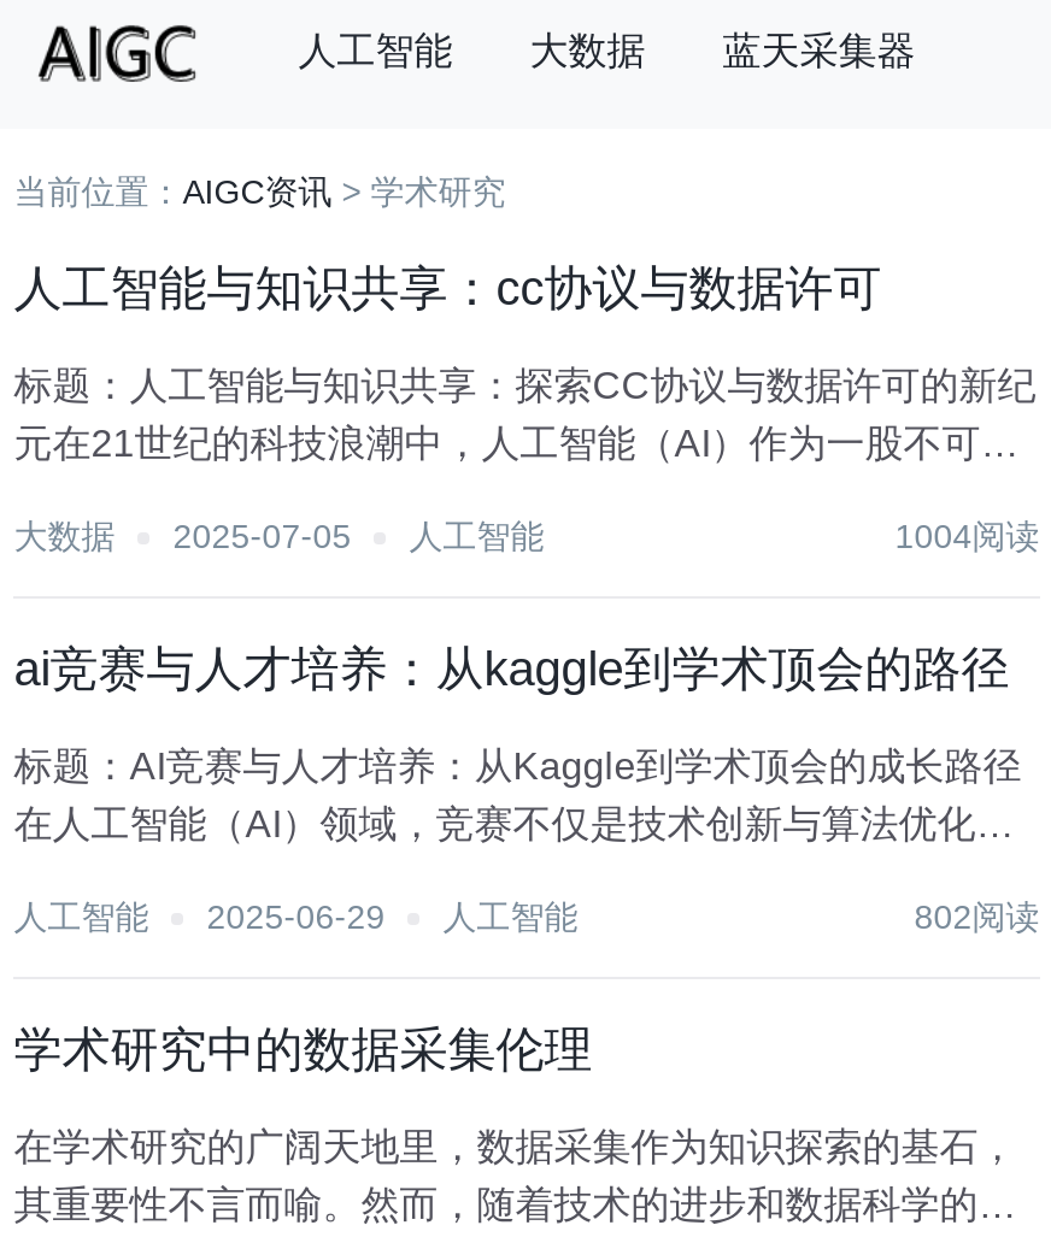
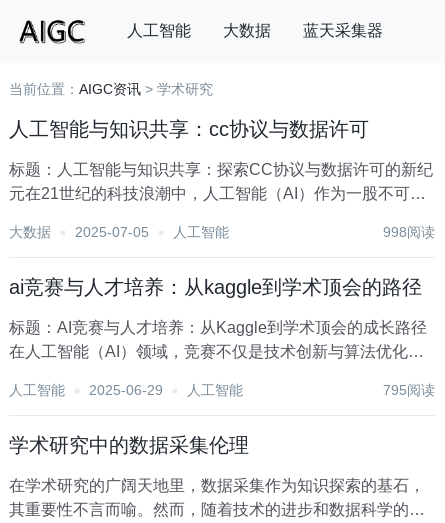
- 1004阅读
+ 998阅读

- 802阅读
+ 795阅读
